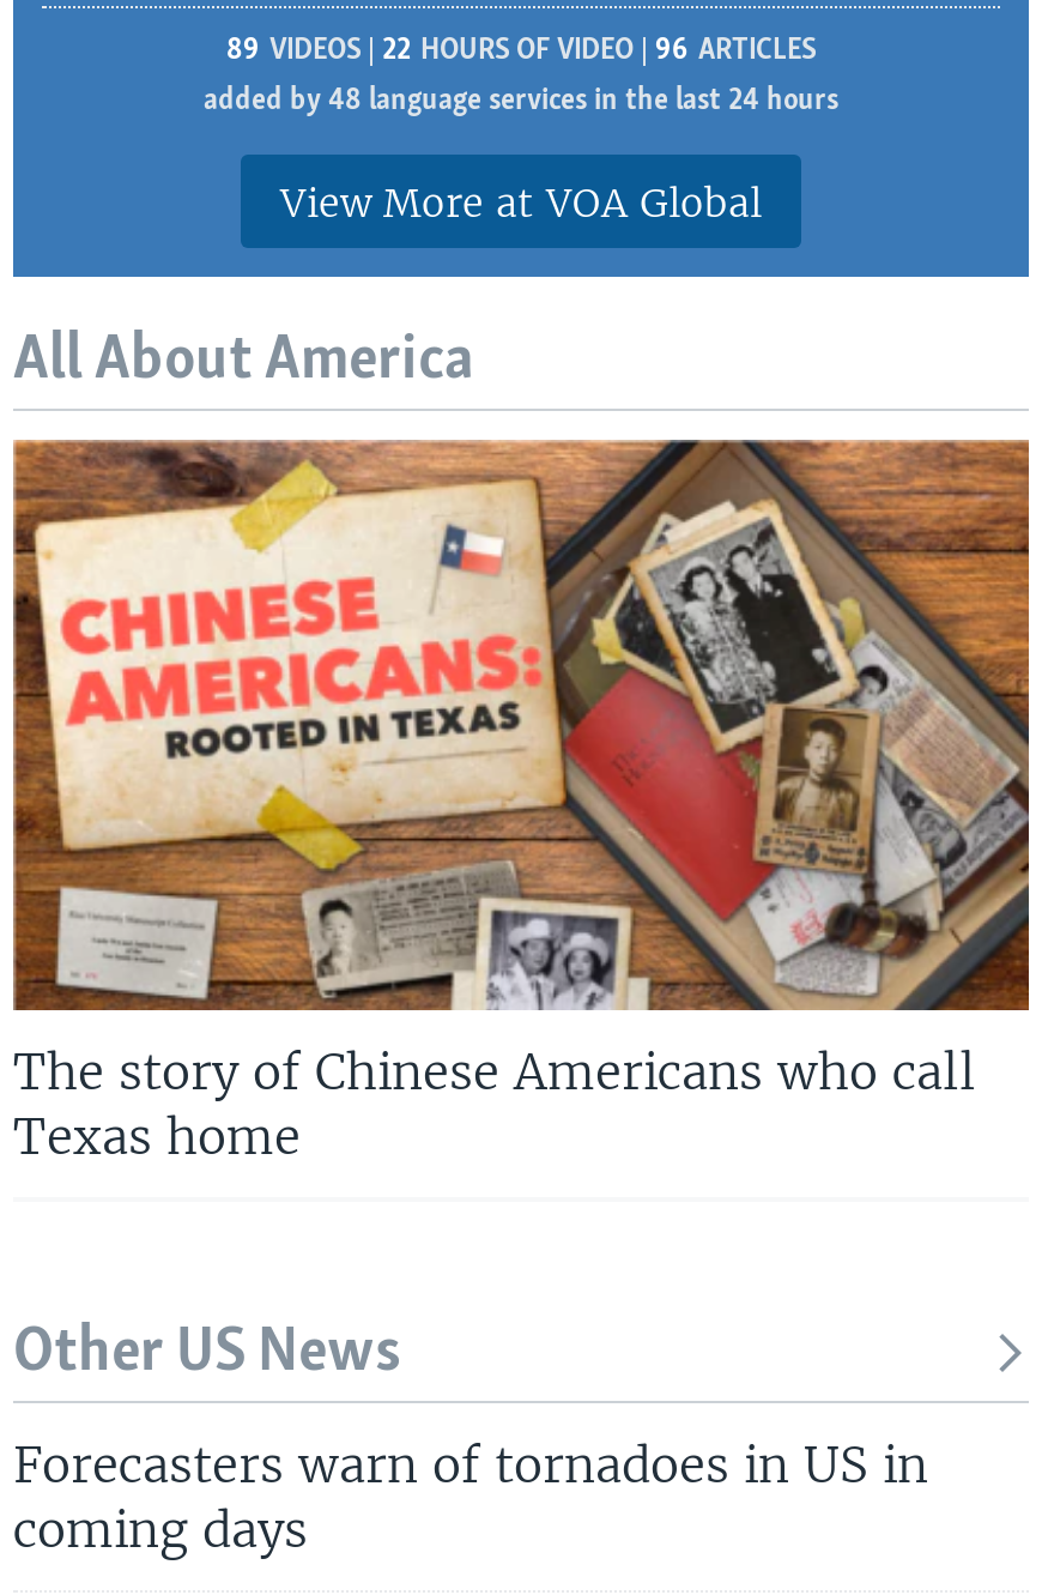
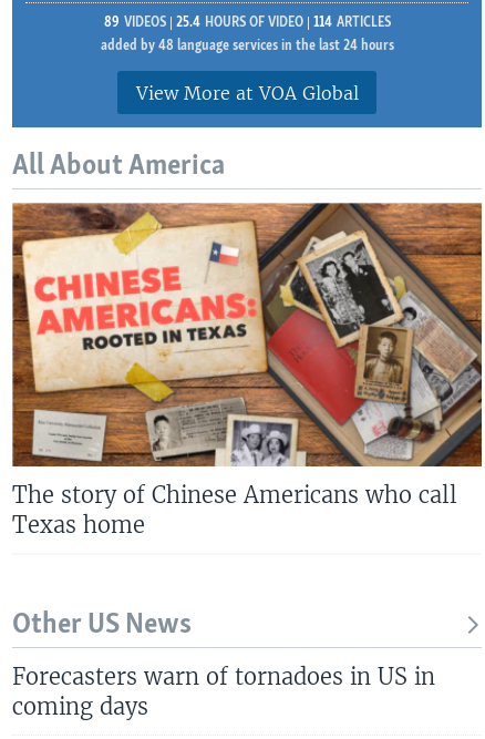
- 22 HOURS OF VIDEO
+ 25.4 HOURS OF VIDEO

- 96 ARTICLES
+ 114 ARTICLES
